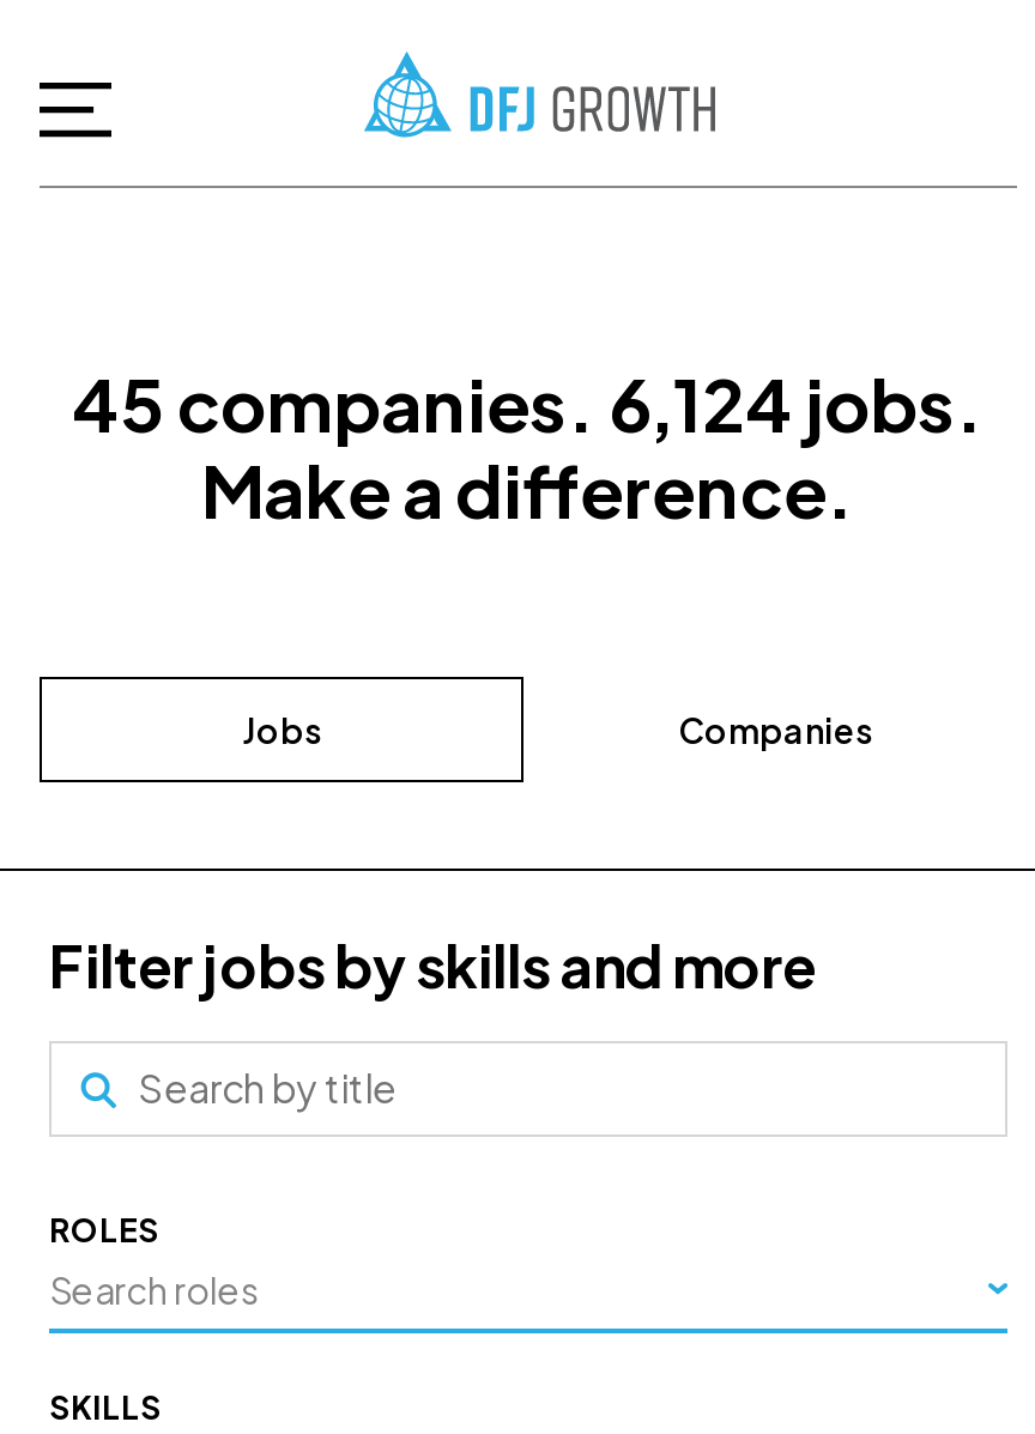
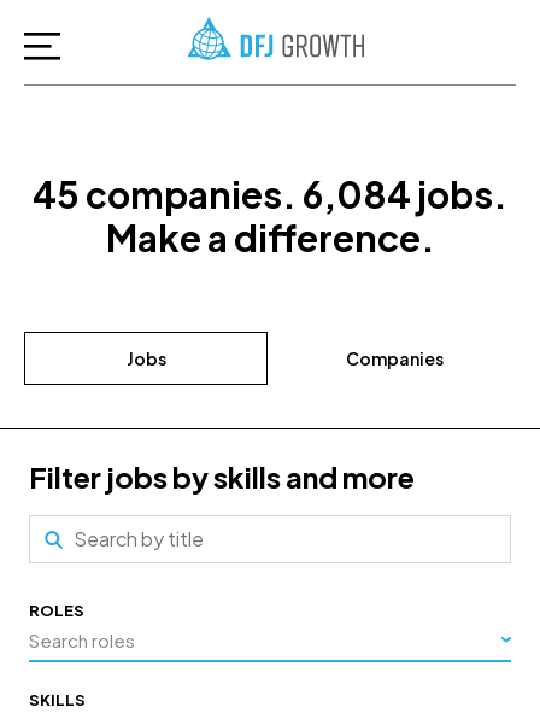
- 45 companies. 6,124 jobs.
+ 45 companies. 6,084 jobs.
